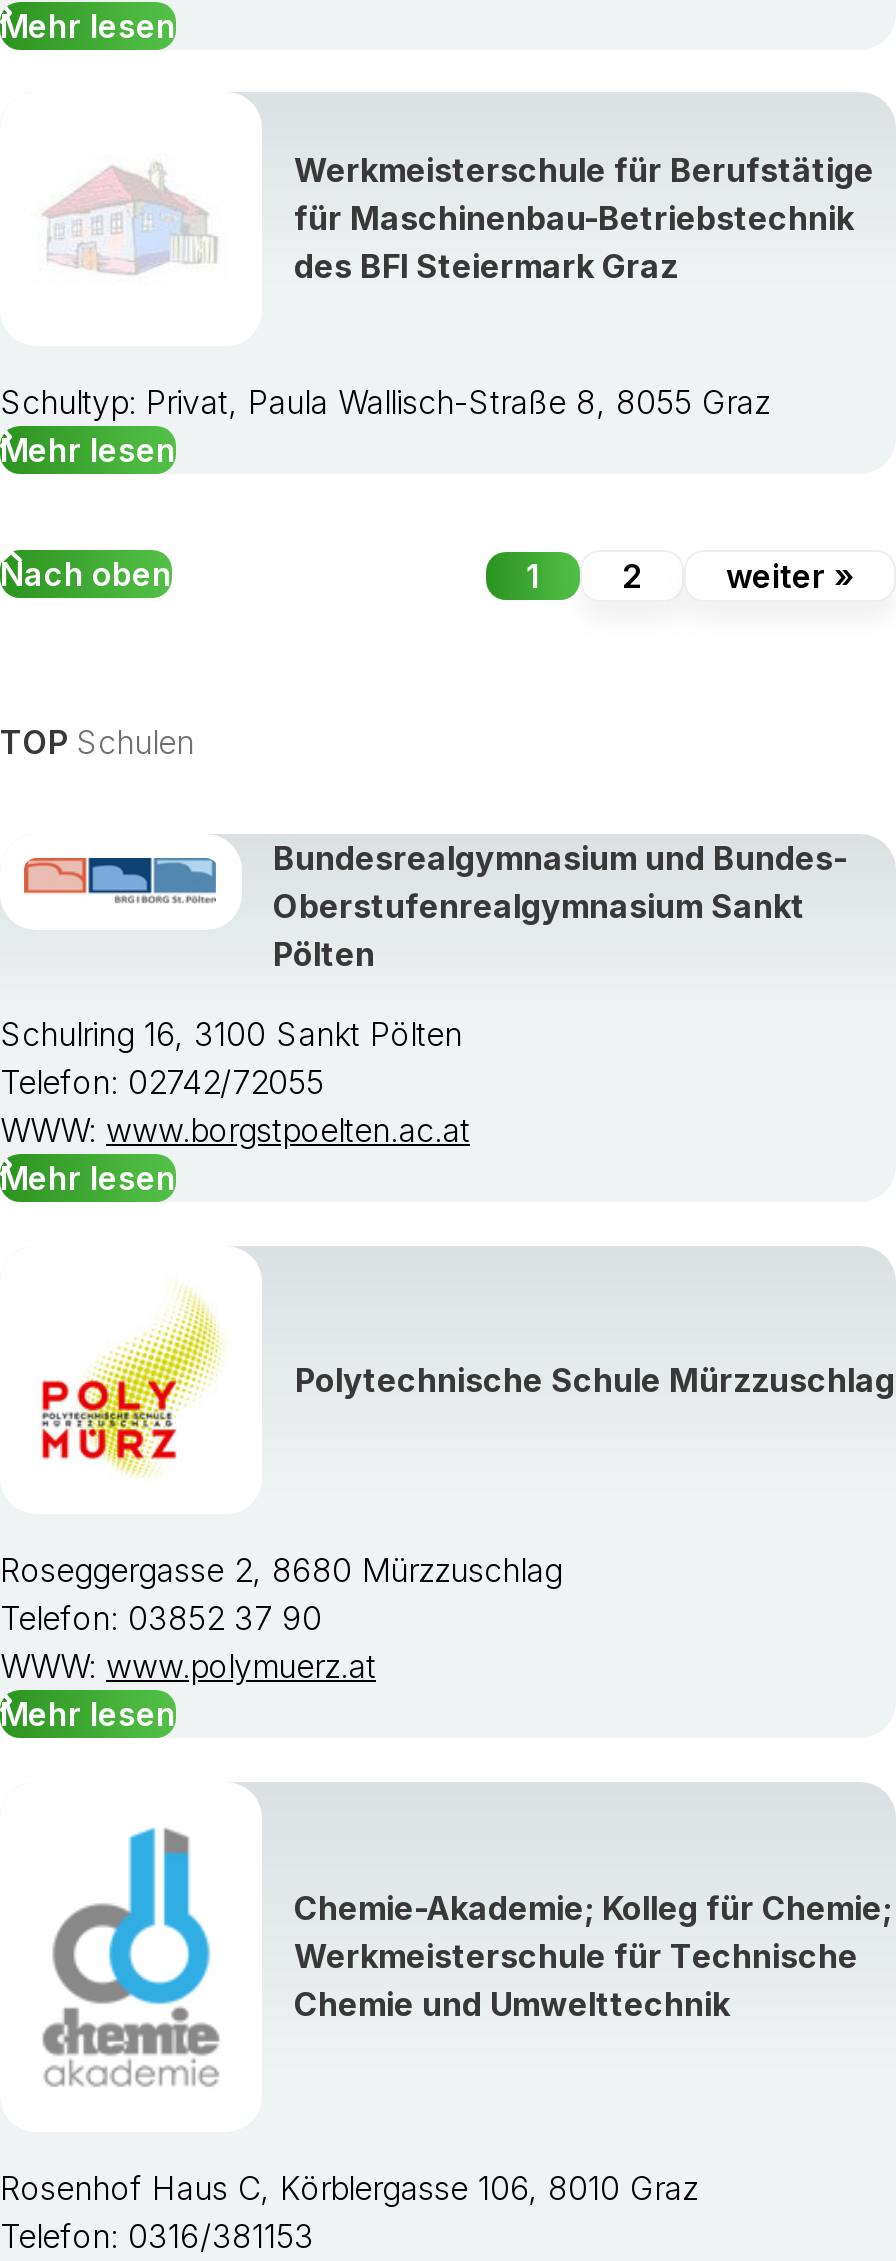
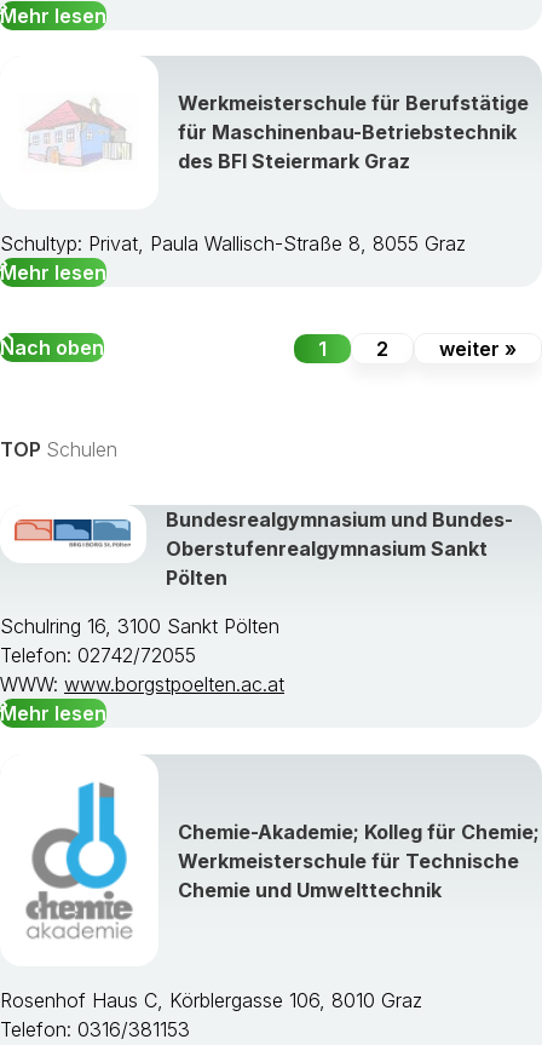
- [image]
- Roseggergasse 2, 8680 Mürzzuschlag
- Telefon: 03852 37 90
- WWW: www.polymuerz.at
- Mehr lesen

- Polytechnische Schule Mürzzuschlag
